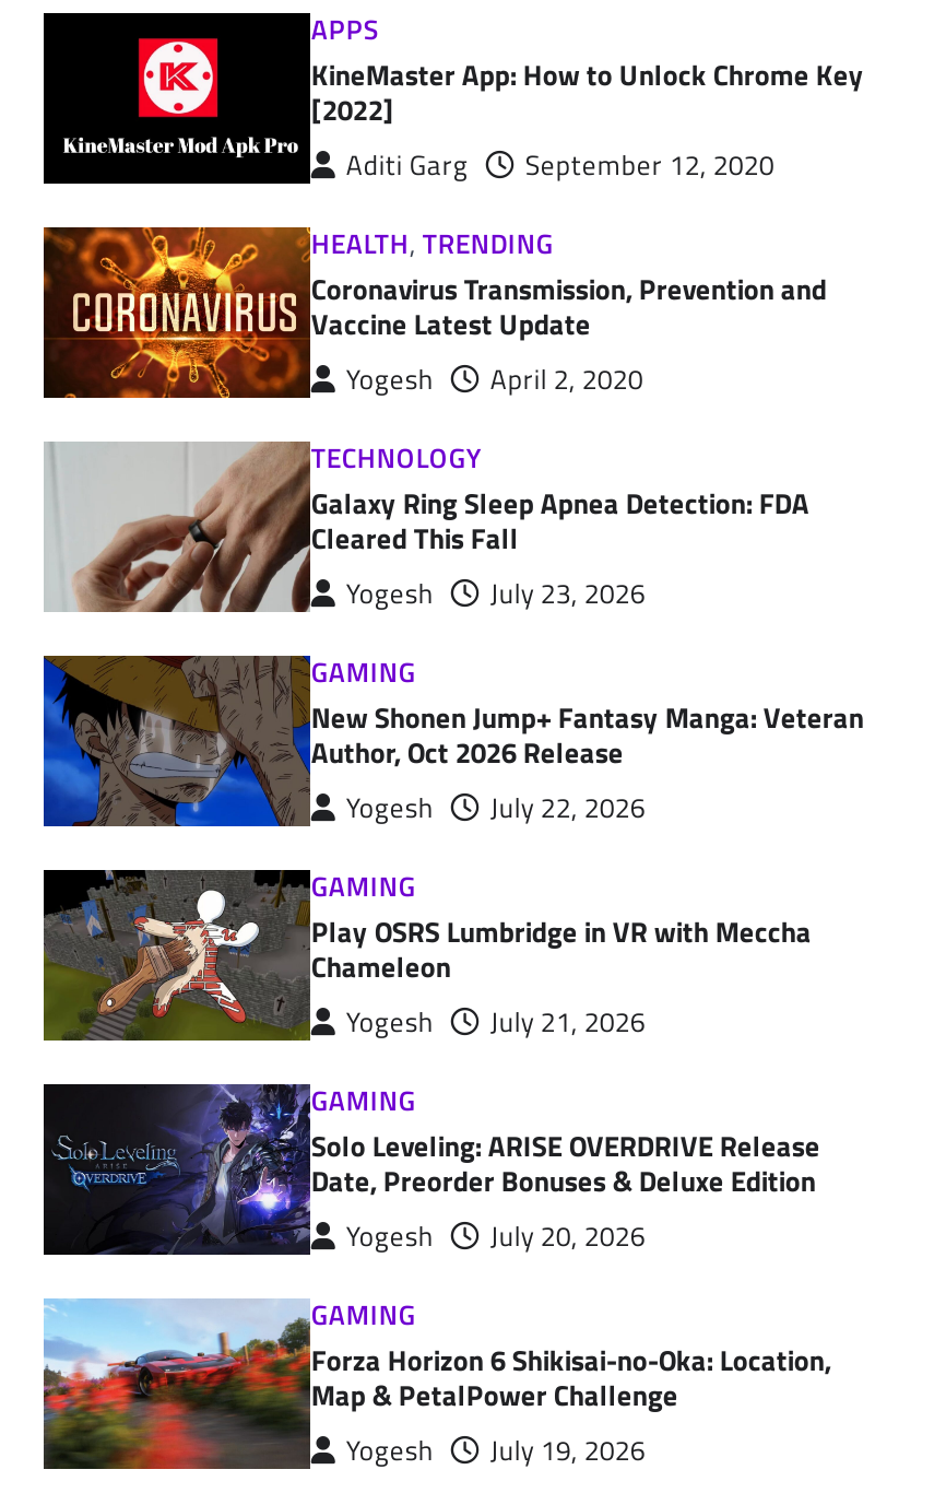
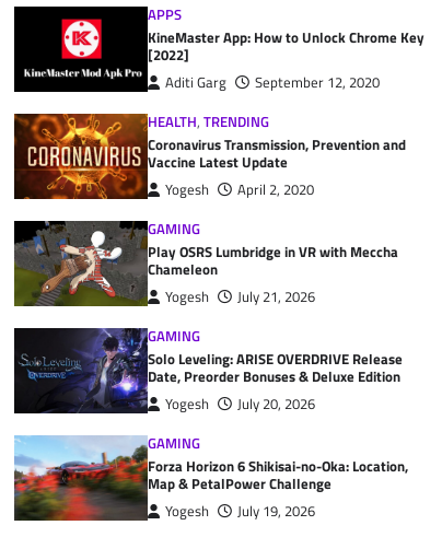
- [image]
- TECHNOLOGY
- Galaxy Ring Sleep Apnea Detection: FDA
- Cleared This Fall
- Yogesh
- July 23, 2026
- GAMING
- New Shonen Jump+ Fantasy Manga: Veteran
- Author, Oct 2026 Release
- Yogesh
- July 22, 2026

- [image]
